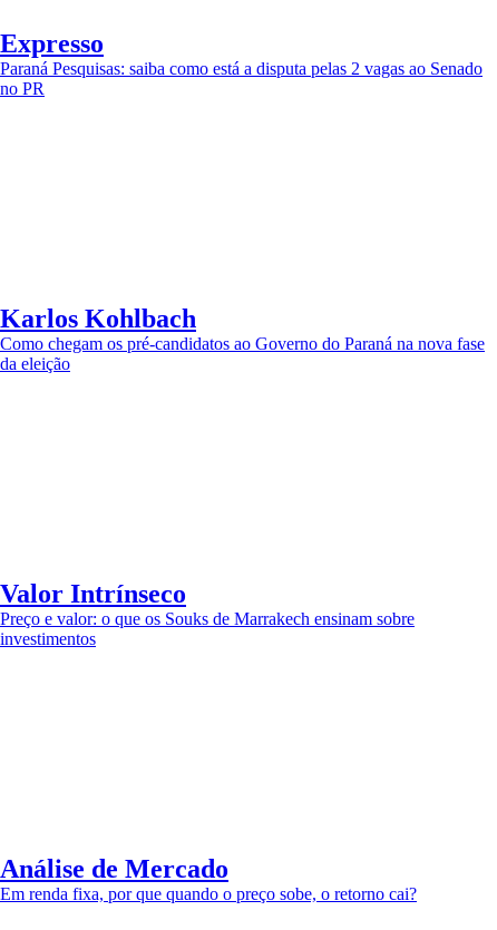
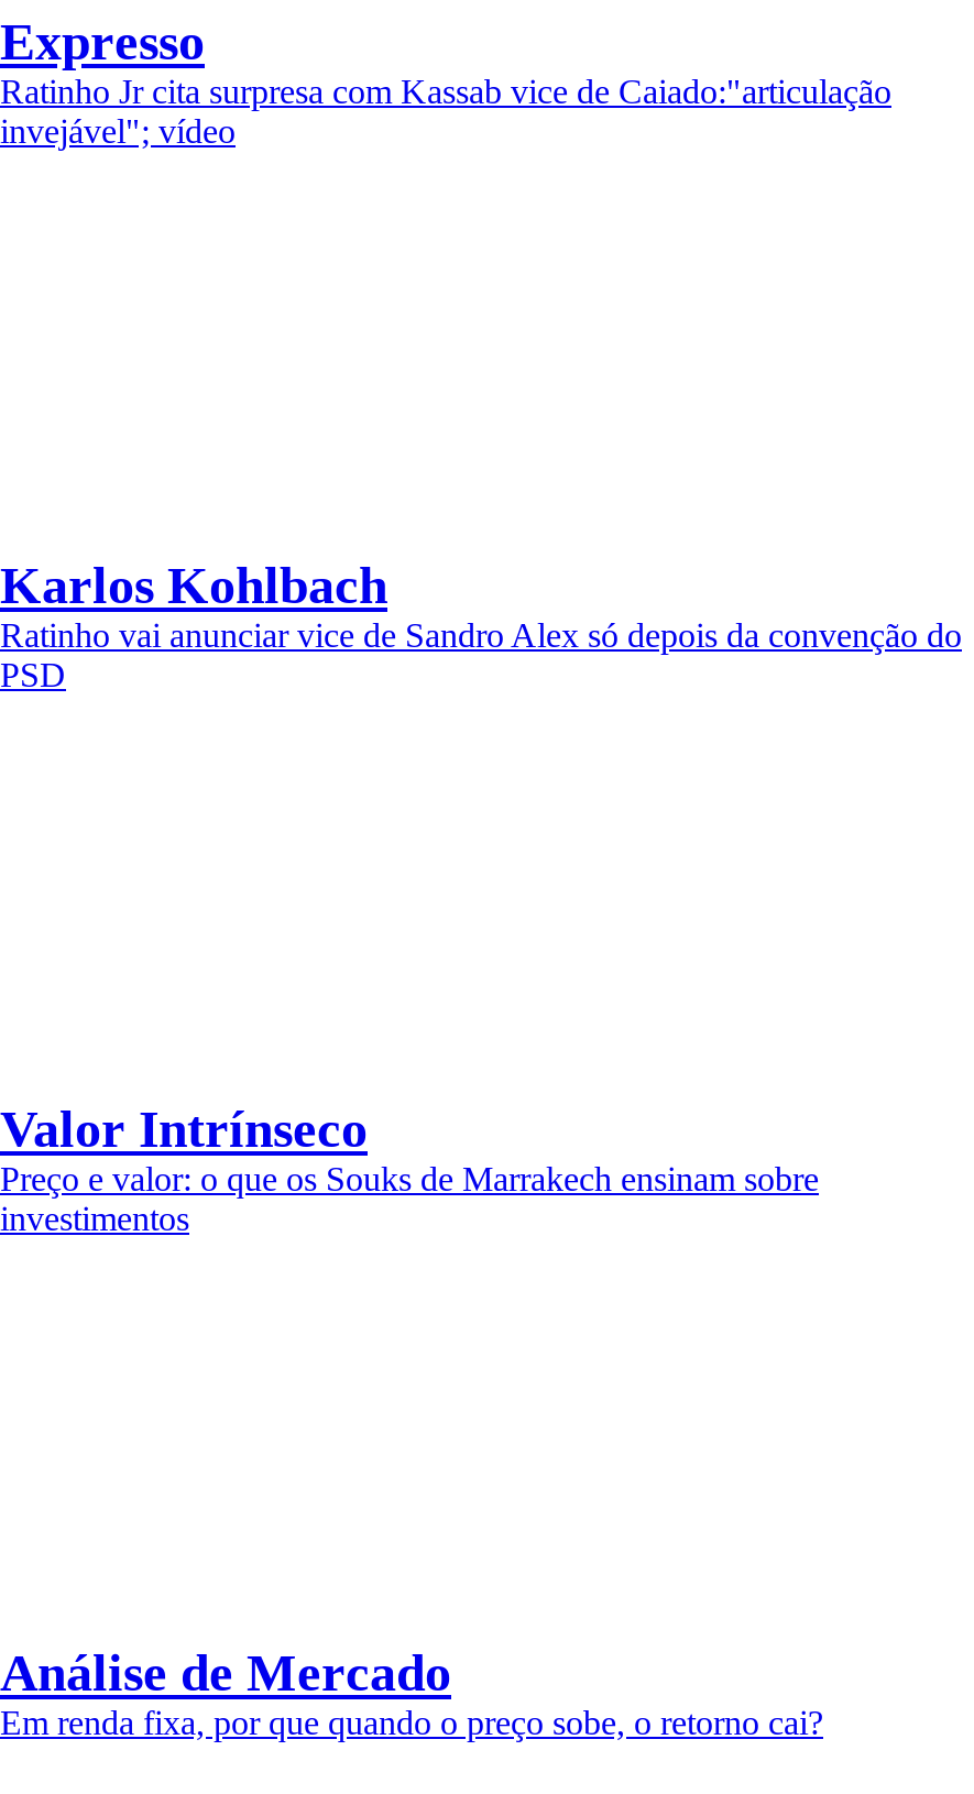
- Paraná Pesquisas: saiba como está a disputa pelas 2 vagas ao Senado
- no PR
+ Ratinho Jr cita surpresa com Kassab vice de Caiado:"articulação
+ invejável"; vídeo

- Como chegam os pré-candidatos ao Governo do Paraná na nova fase
- da eleição
+ Ratinho vai anunciar vice de Sandro Alex só depois da convenção do
+ PSD
